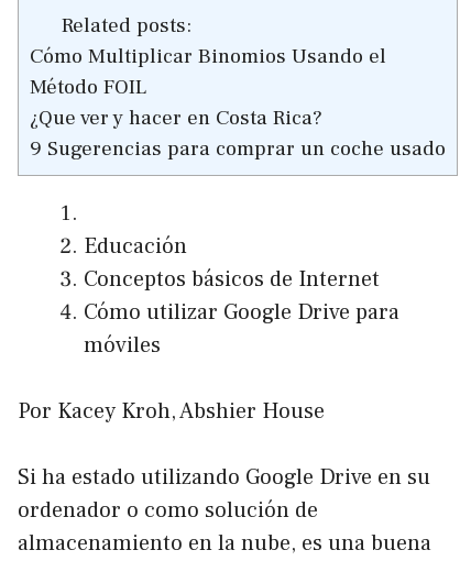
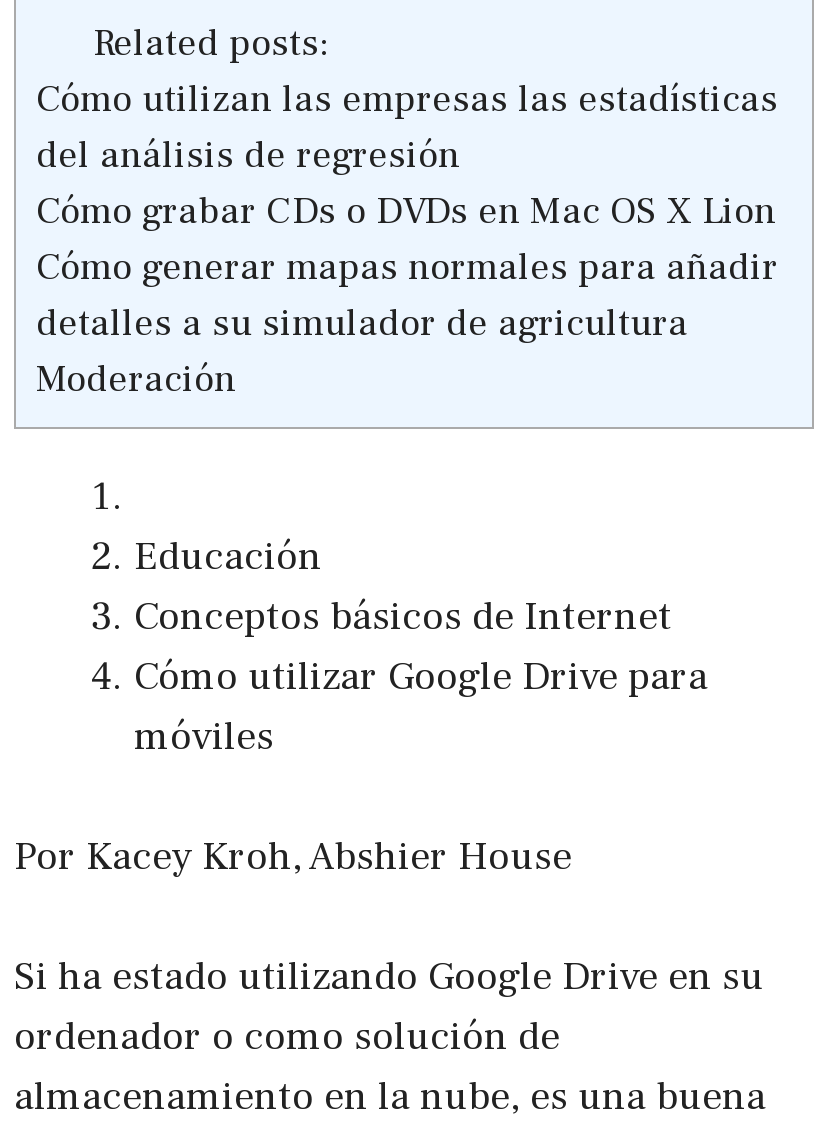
- Cómo Multiplicar Binomios Usando el
- Método FOIL
- ¿Que ver y hacer en Costa Rica?
- 9 Sugerencias para comprar un coche usado
+ Cómo utilizan las empresas las estadísticas
+ del análisis de regresión
+ Cómo grabar CDs o DVDs en Mac OS X Lion
+ Cómo generar mapas normales para añadir
+ detalles a su simulador de agricultura
+ Moderación
